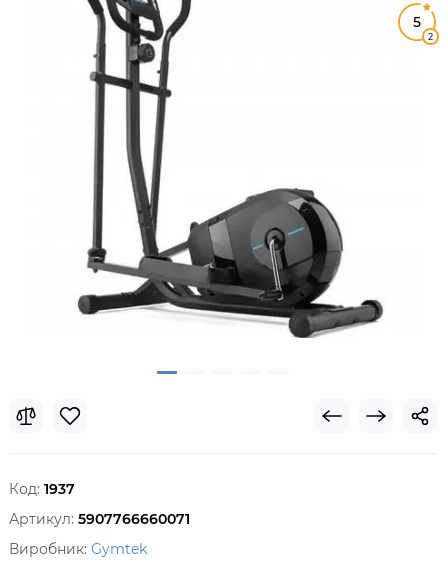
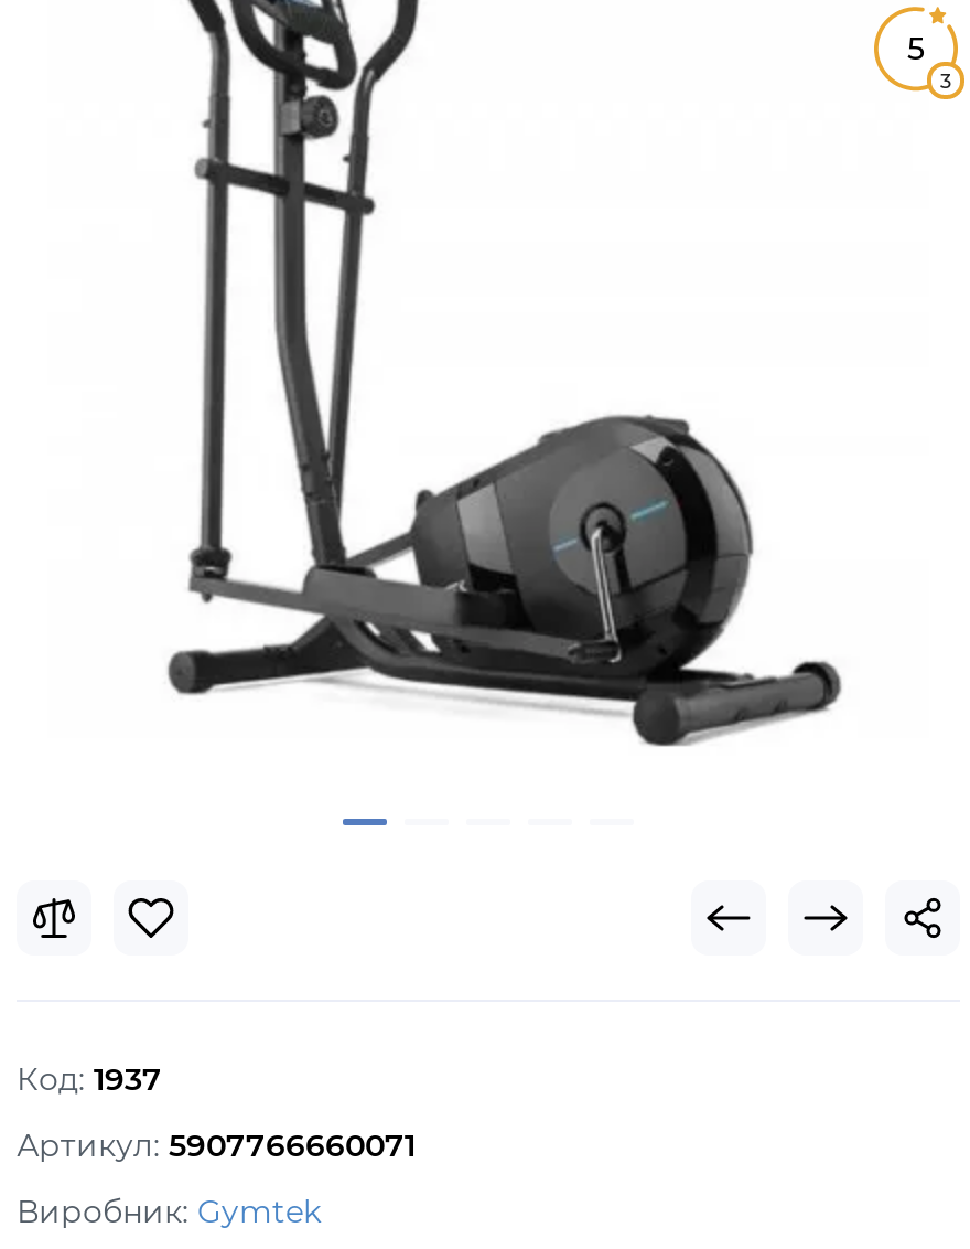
- 2
+ 3
